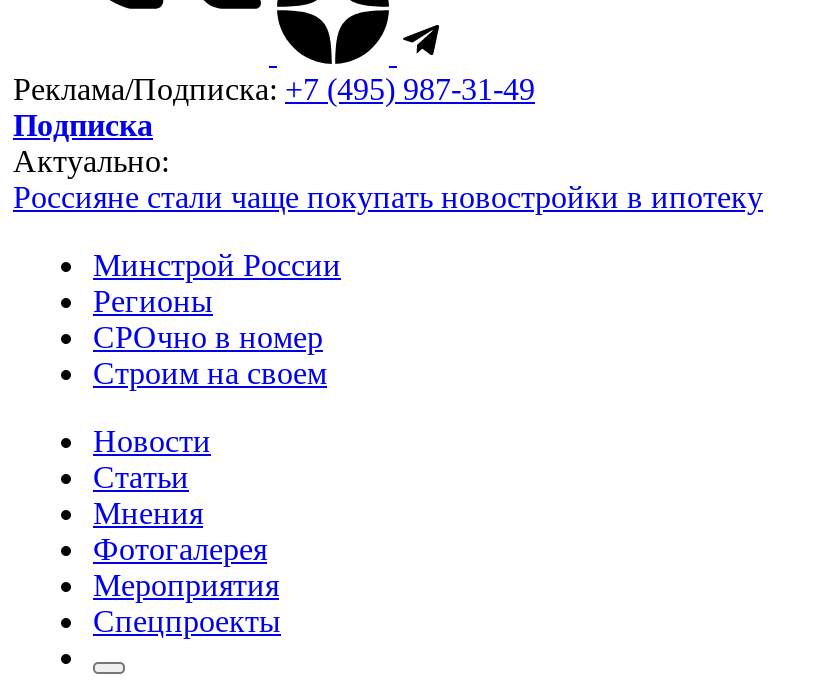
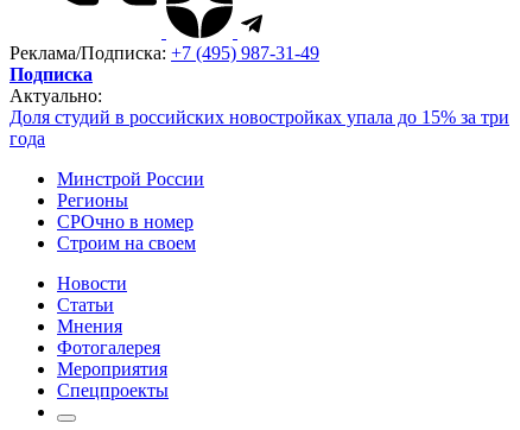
- Россияне стали чаще покупать новостройки в ипотеку
+ Доля студий в российских новостройках упала до 15% за три
+ года
